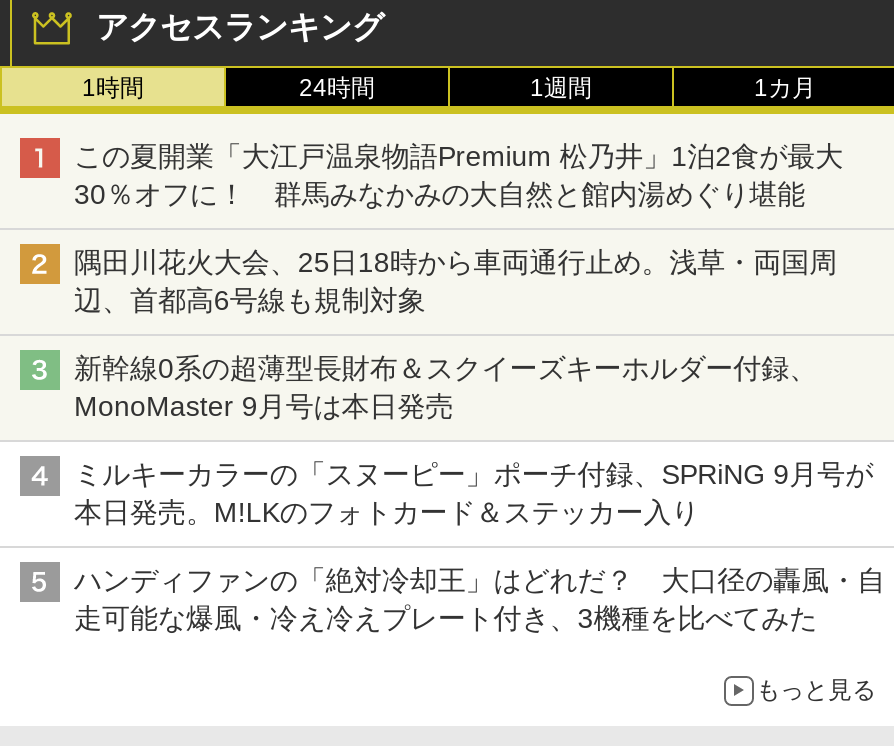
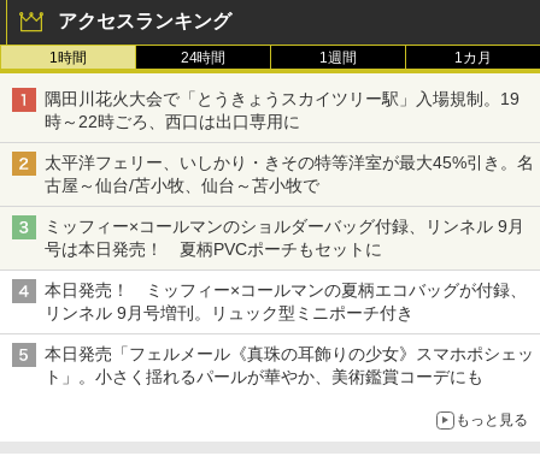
- この夏開業「大江戸温泉物語Premium 松乃井」1泊2食が最大
- 30％オフに！ 群馬みなかみの大自然と館内湯めぐり堪能
+ 隅田川花火大会で「とうきょうスカイツリー駅」入場規制。19
+ 時～22時ごろ、西口は出口専用に

- 隅田川花火大会、25日18時から車両通行止め。浅草・両国周
- 辺、首都高6号線も規制対象
+ 太平洋フェリー、いしかり・きその特等洋室が最大45%引き。名
+ 古屋～仙台/苫小牧、仙台～苫小牧で

- 新幹線0系の超薄型長財布＆スクイーズキーホルダー付録、
- MonoMaster 9月号は本日発売
+ ミッフィー×コールマンのショルダーバッグ付録、リンネル 9月
+ 号は本日発売！ 夏柄PVCポーチもセットに

- ミルキーカラーの「スヌーピー」ポーチ付録、SPRiNG 9月号が
- 本日発売。M!LKのフォトカード＆ステッカー入り
+ 本日発売！ ミッフィー×コールマンの夏柄エコバッグが付録、
+ リンネル 9月号増刊。リュック型ミニポーチ付き

- ハンディファンの「絶対冷却王」はどれだ？ 大口径の轟風・自
- 走可能な爆風・冷え冷えプレート付き、3機種を比べてみた
+ 本日発売「フェルメール《真珠の耳飾りの少女》スマホポシェッ
+ ト」。小さく揺れるパールが華やか、美術鑑賞コーデにも
